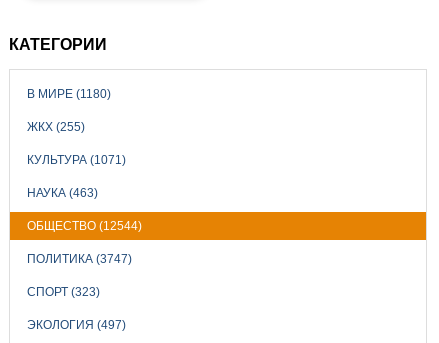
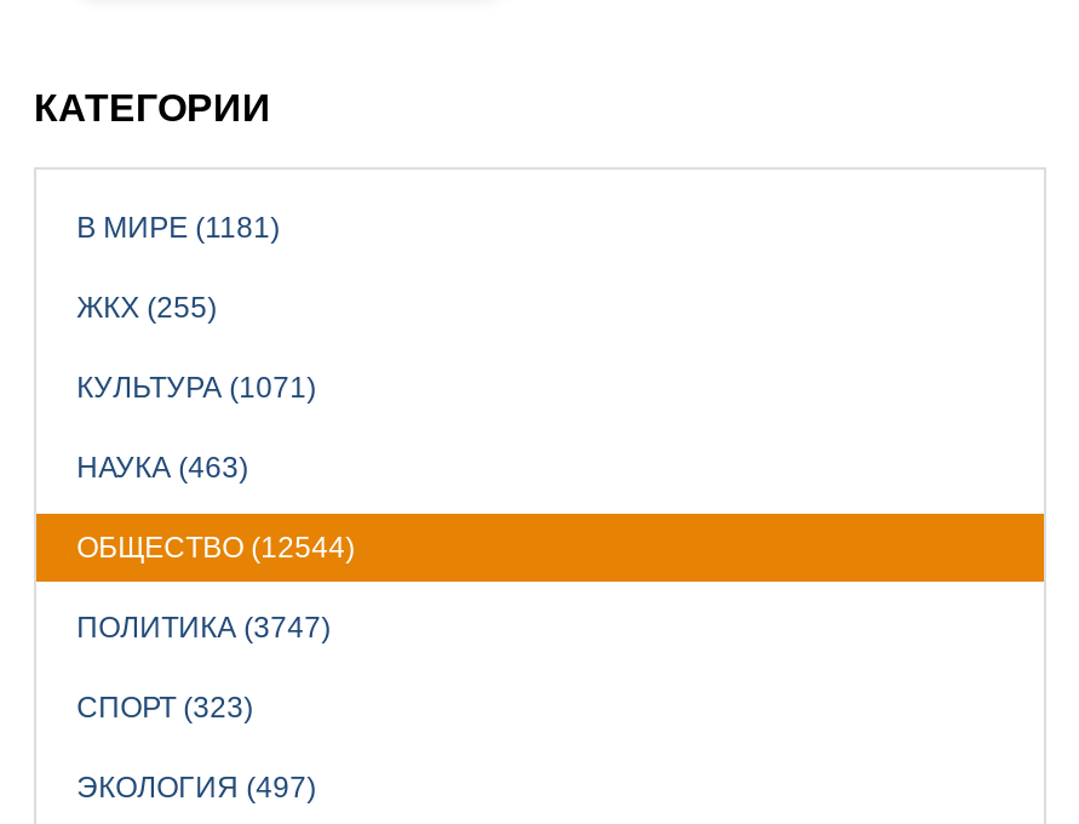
- В МИРЕ (1180)
+ В МИРЕ (1181)
